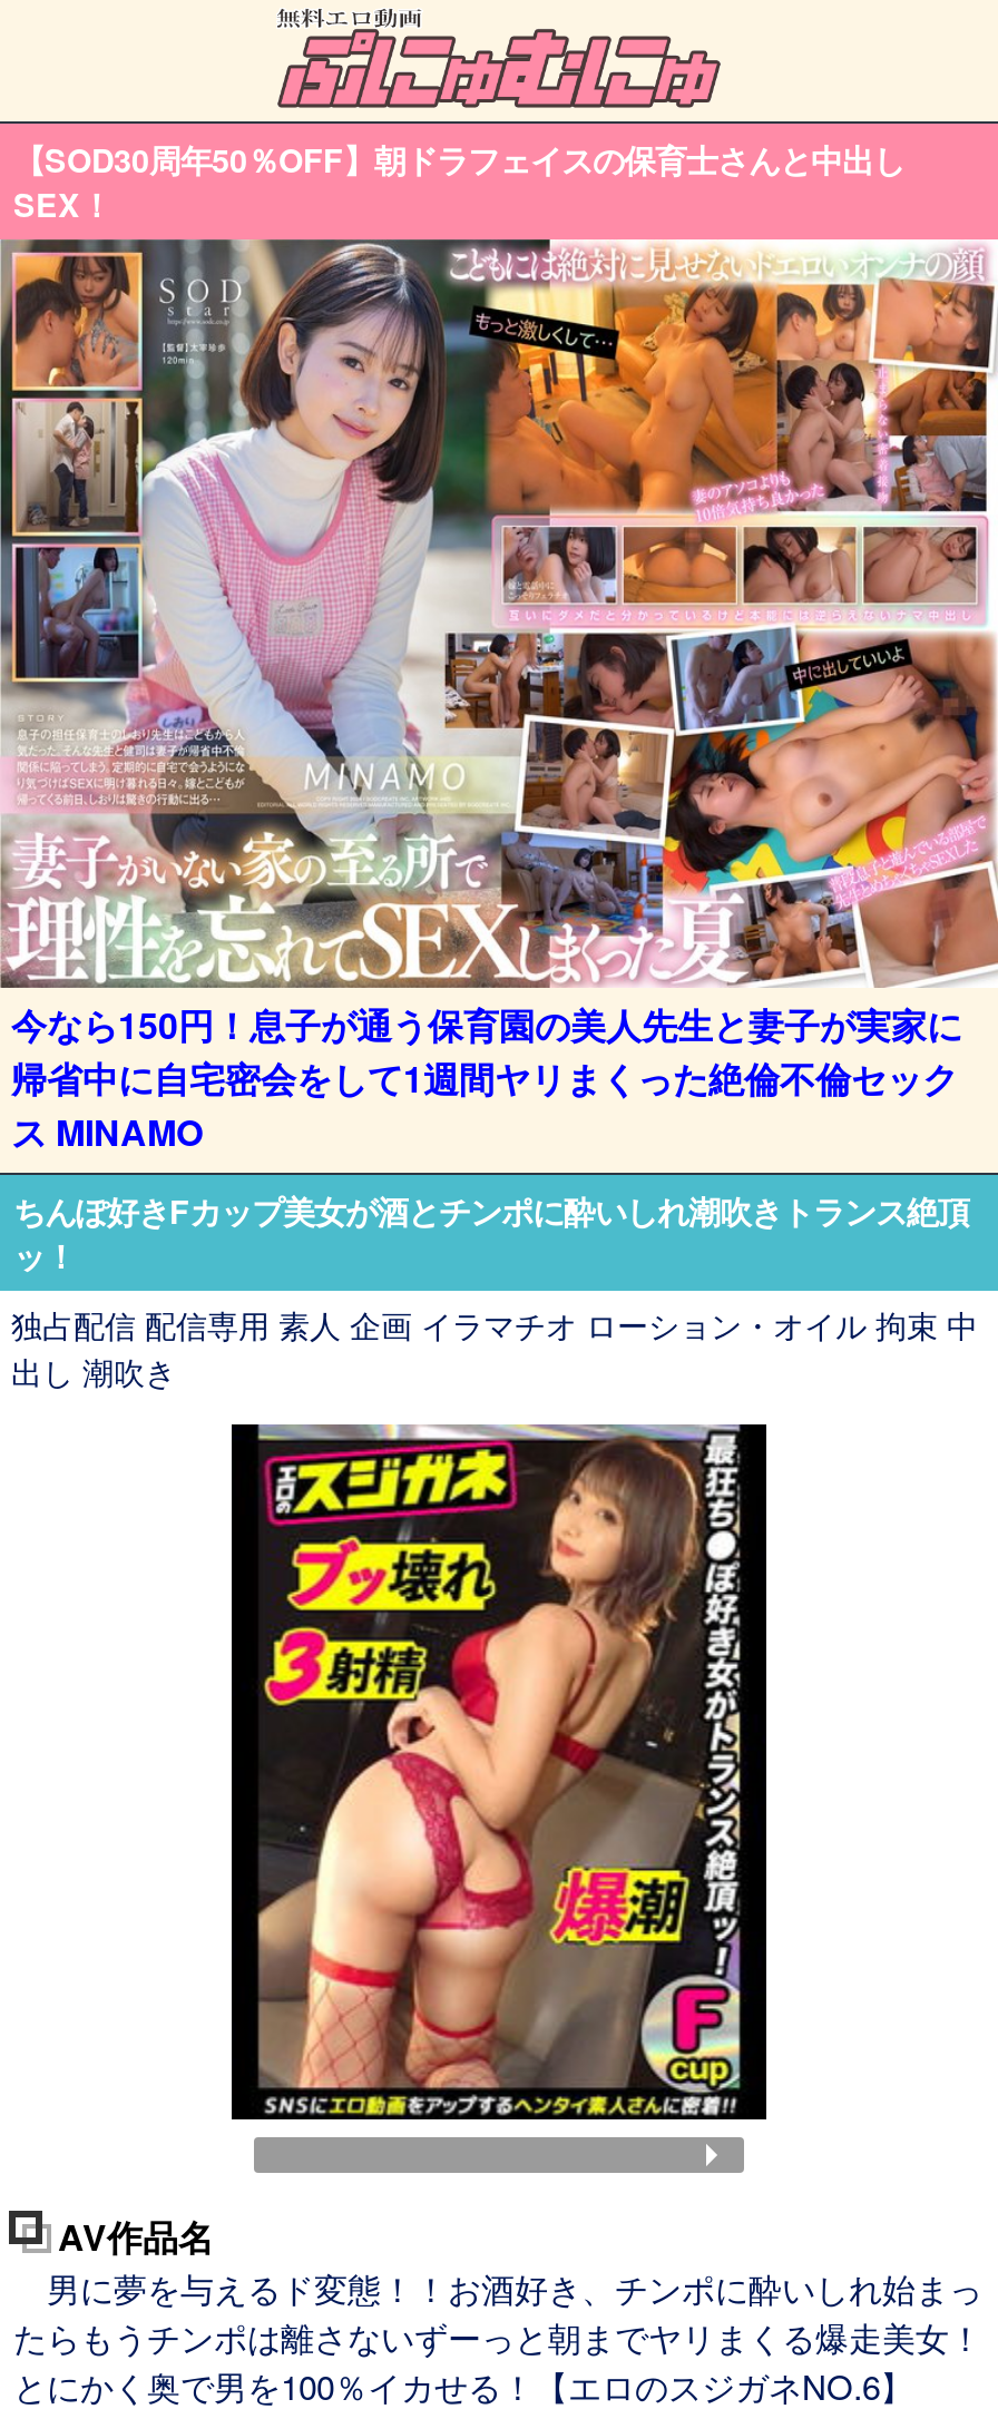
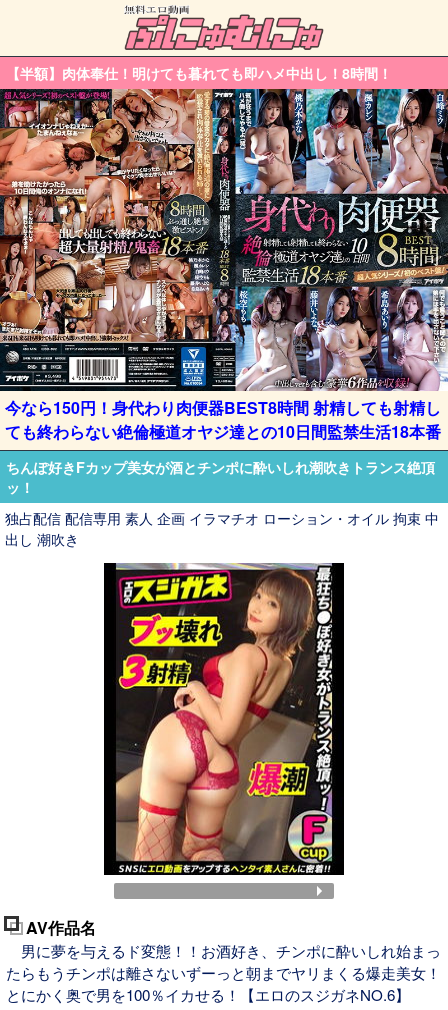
- 【SOD30周年50％OFF】朝ドラフェイスの保育士さんと中出し
- SEX！
+ 【半額】肉体奉仕！明けても暮れても即ハメ中出し！8時間！

- [image]
+ [image]

- 今なら150円！息子が通う保育園の美人先生と妻子が実家に
- 帰省中に自宅密会をして1週間ヤリまくった絶倫不倫セック
- ス MINAMO
+ 今なら150円！身代わり肉便器BEST8時間 射精しても射精し
+ ても終わらない絶倫極道オヤジ達との10日間監禁生活18本番
